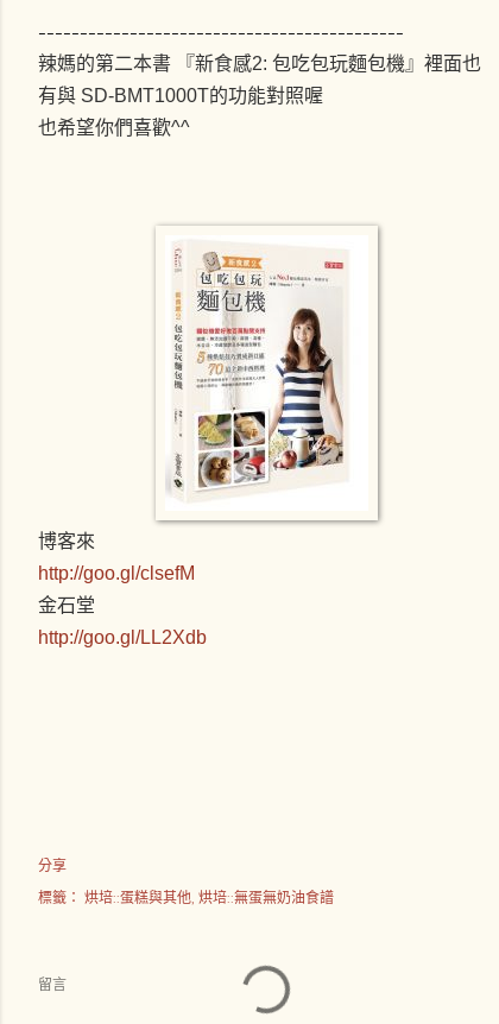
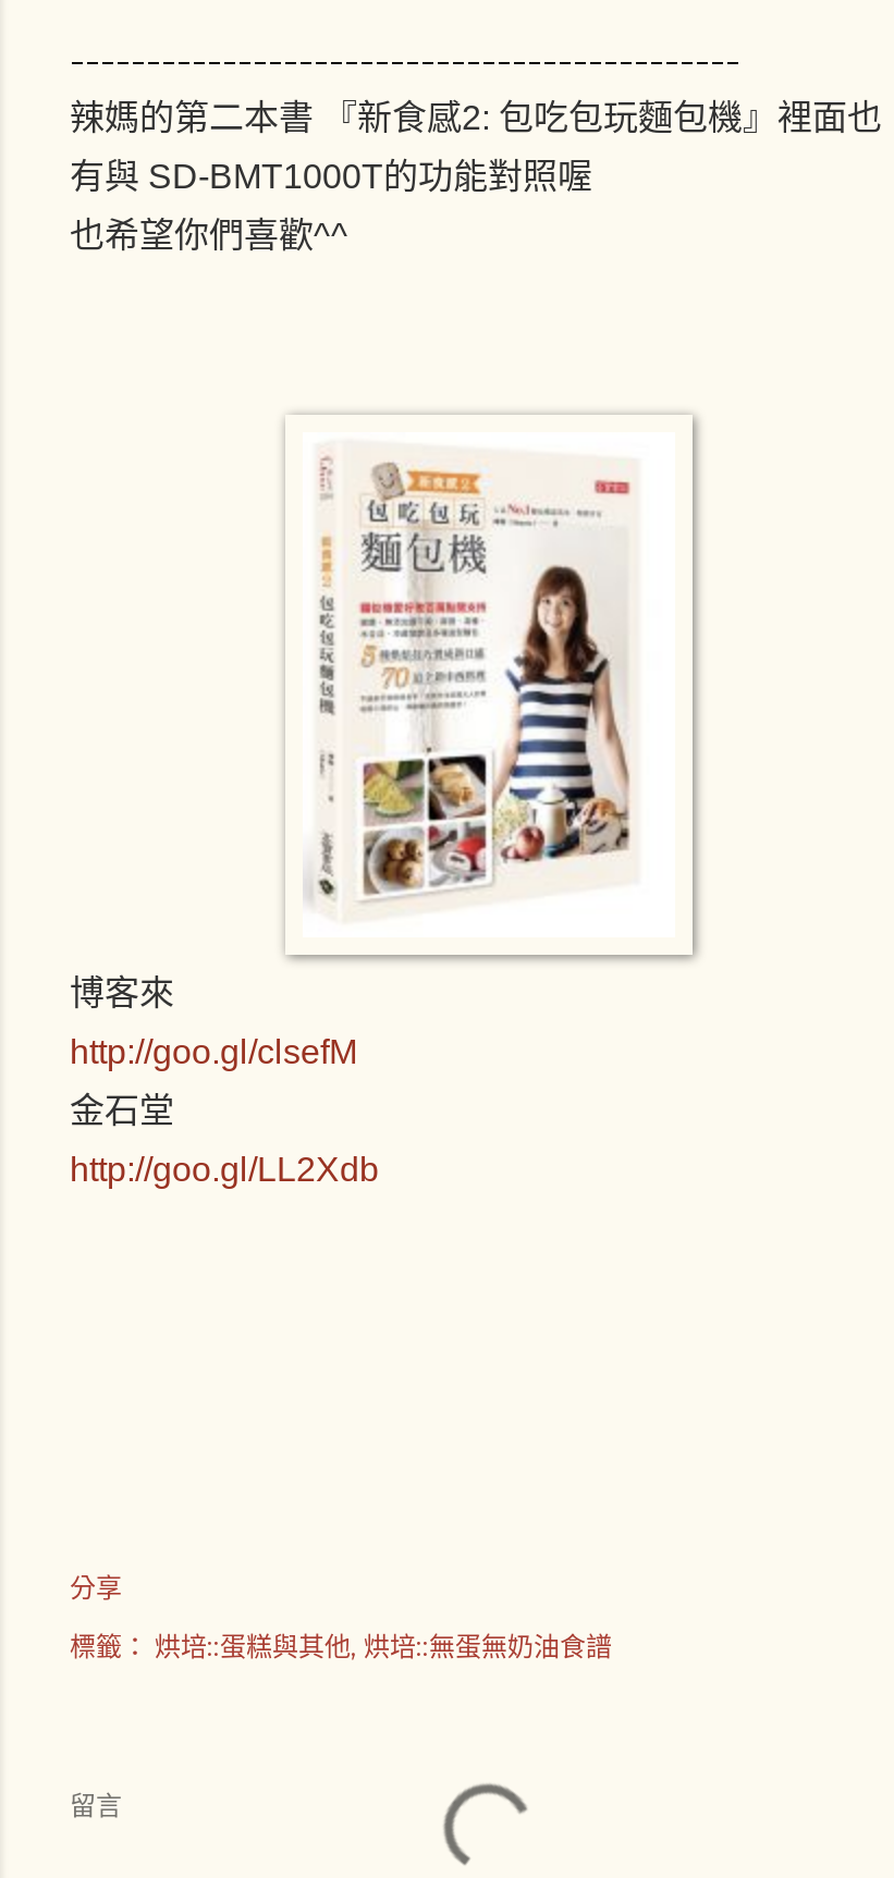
- [image]
+ [image]
